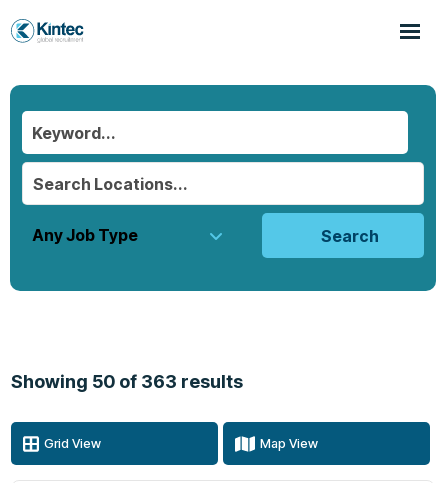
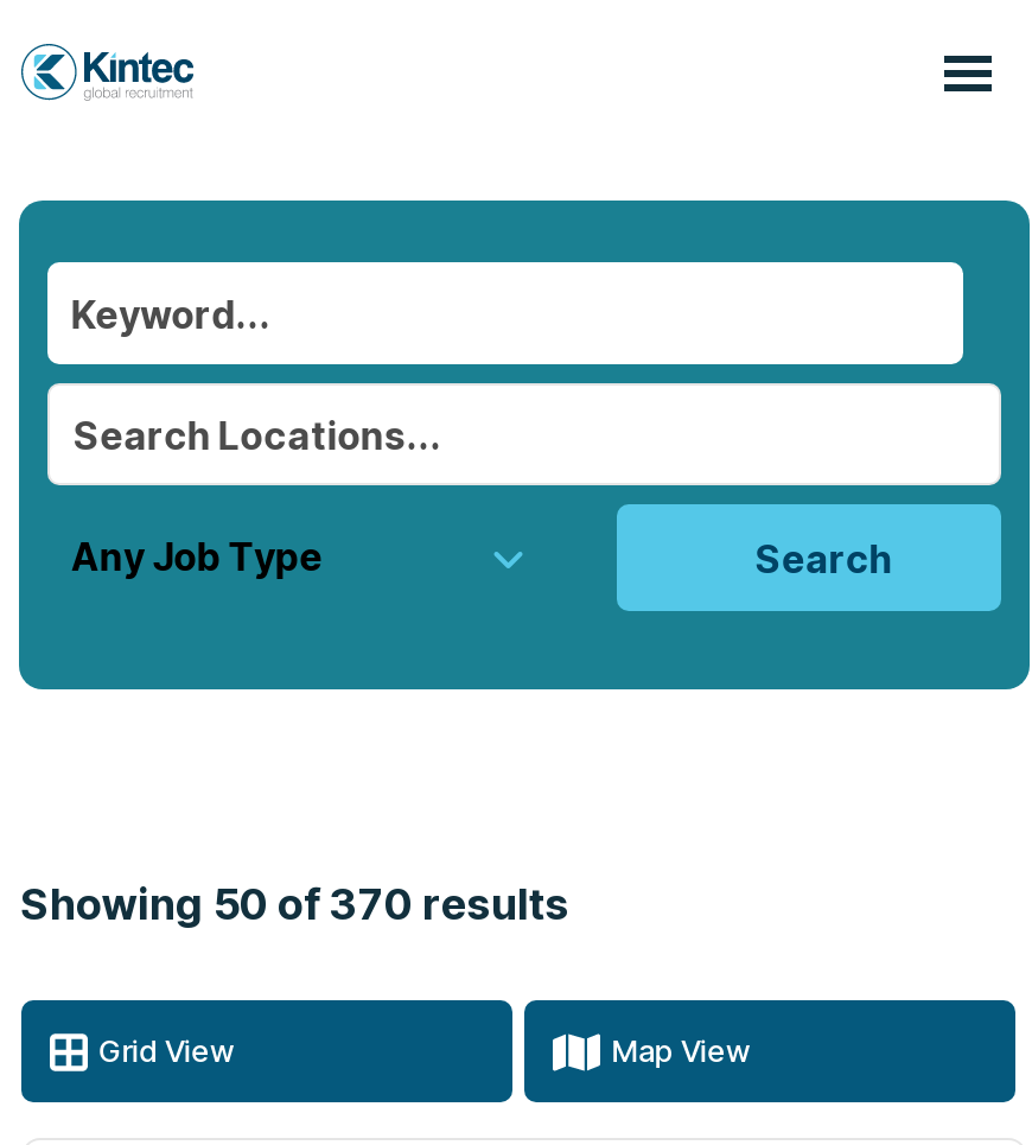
- Showing 50 of 363 results
+ Showing 50 of 370 results
